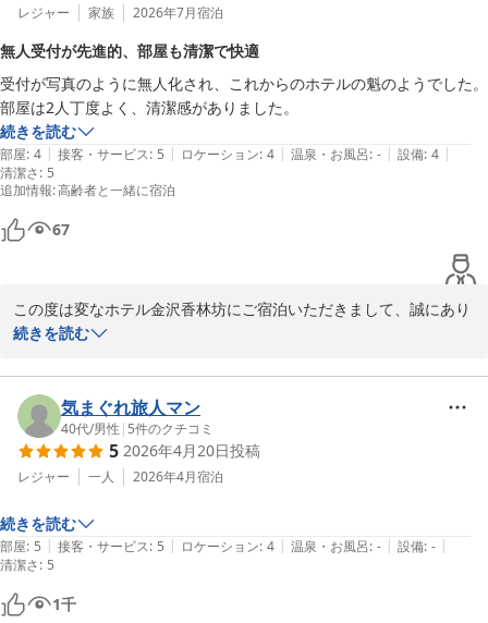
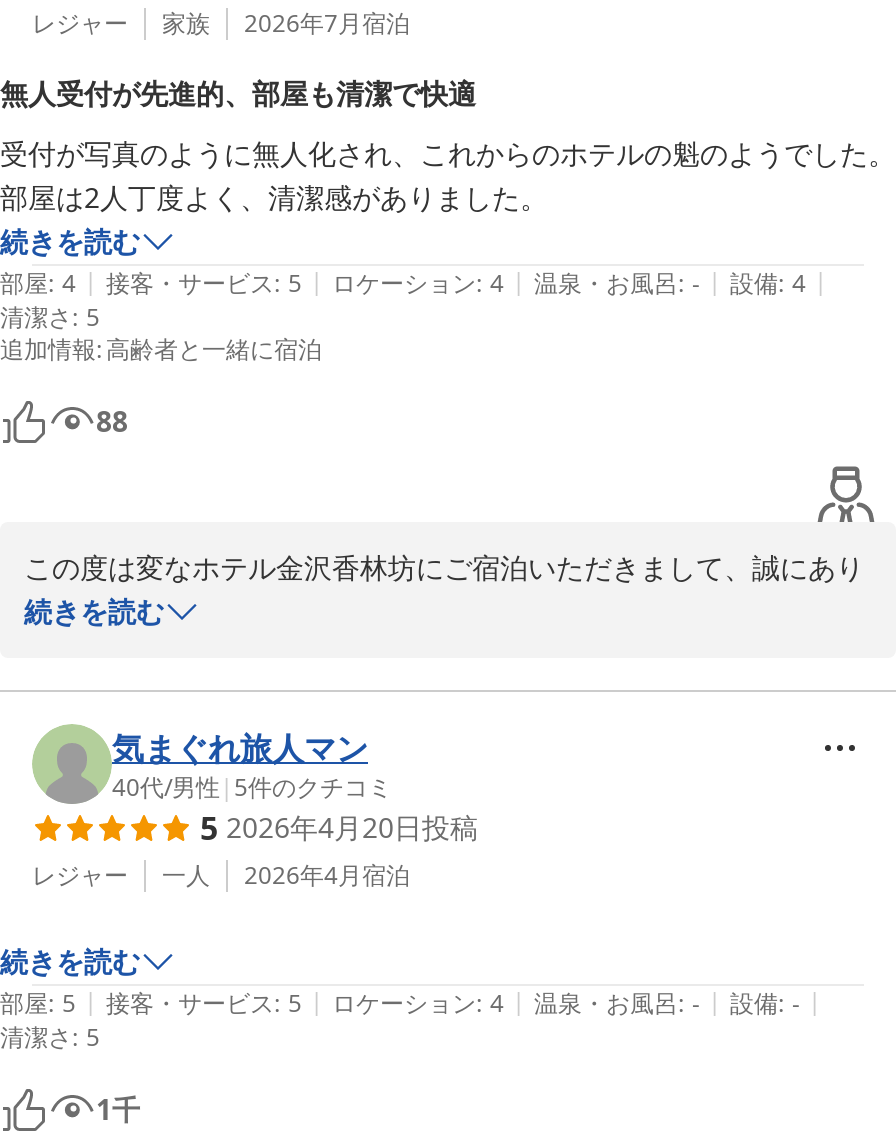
- 67
+ 88
